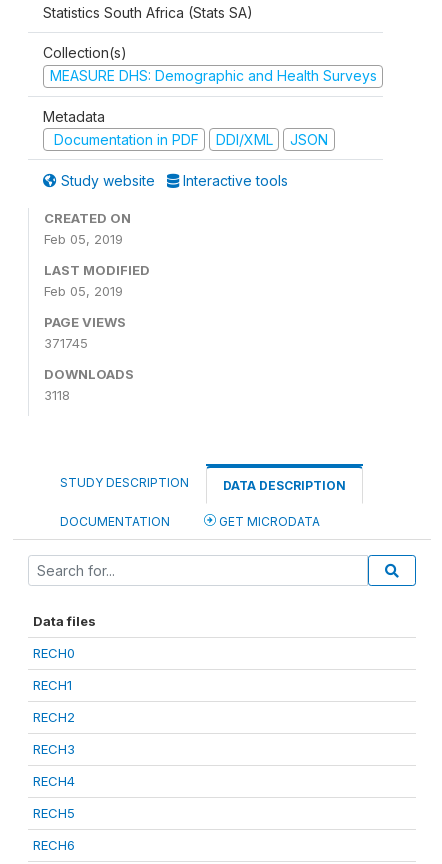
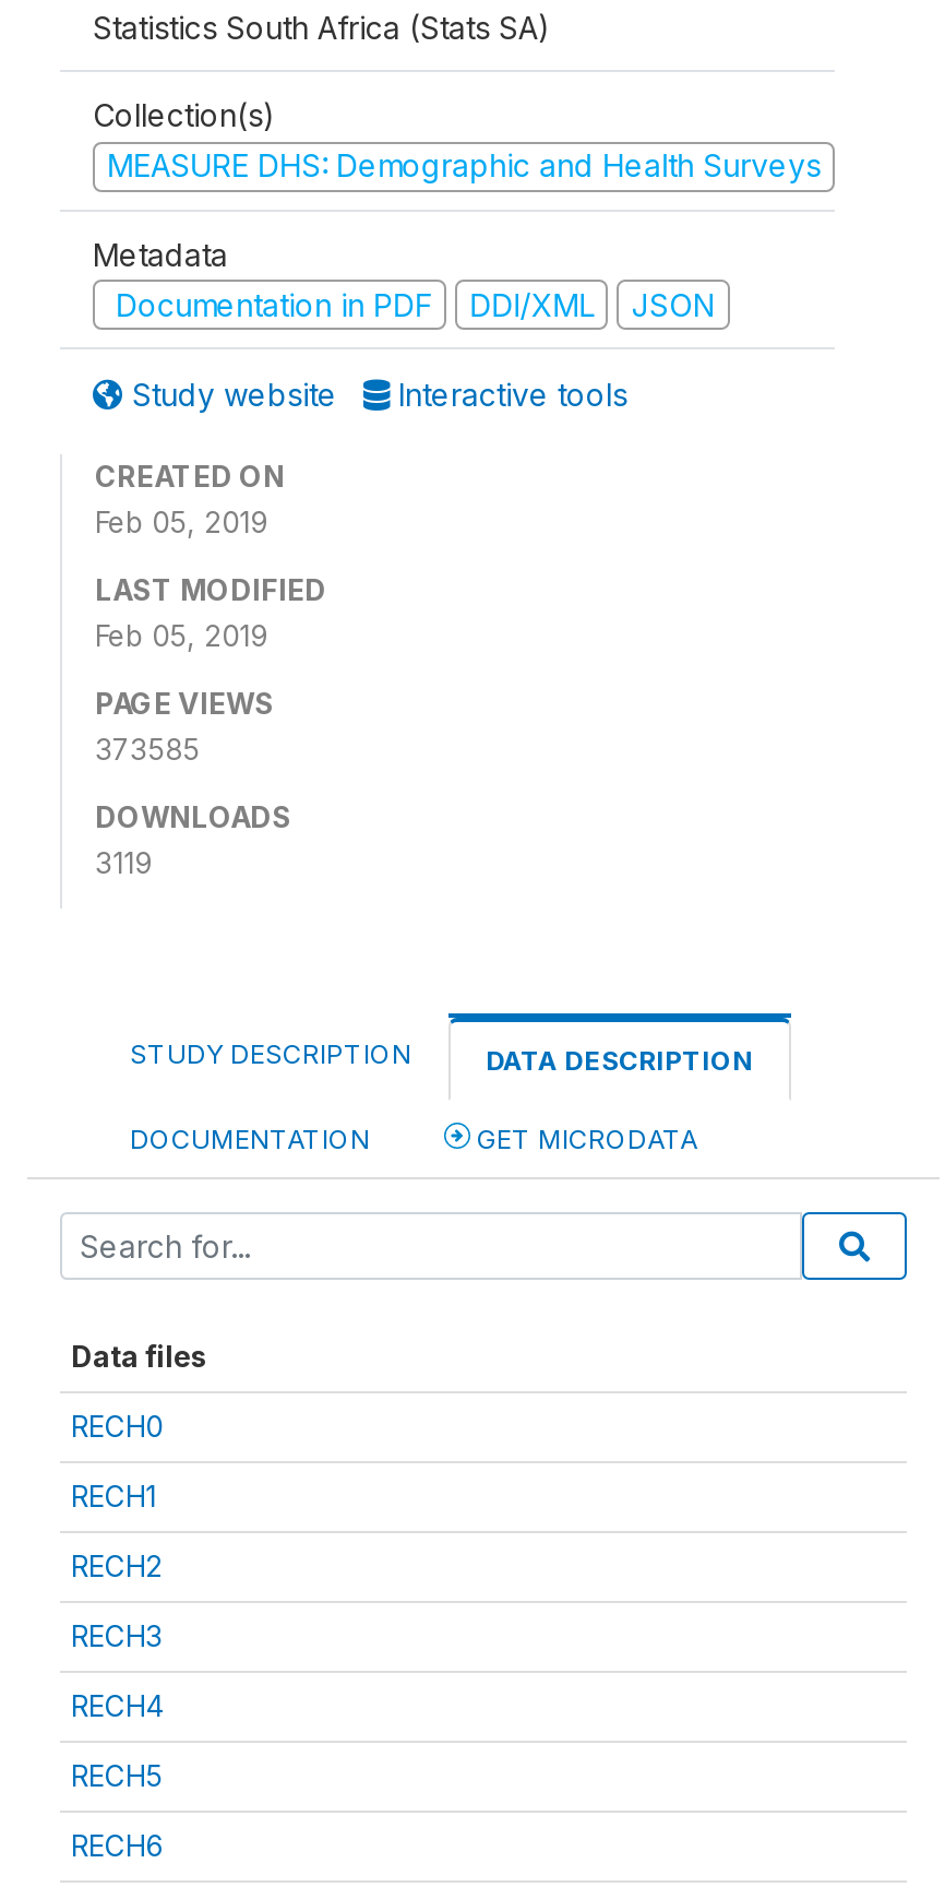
- 371745
+ 373585

- 3118
+ 3119
